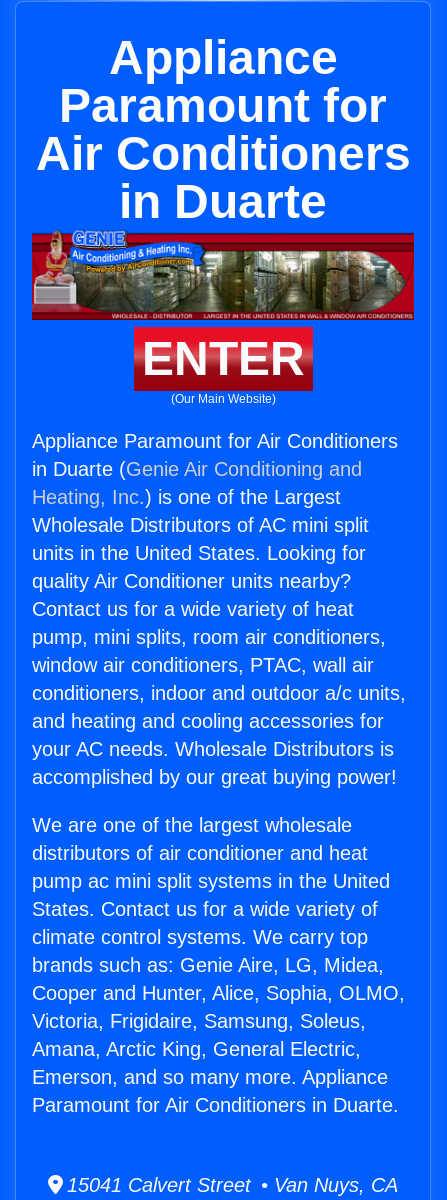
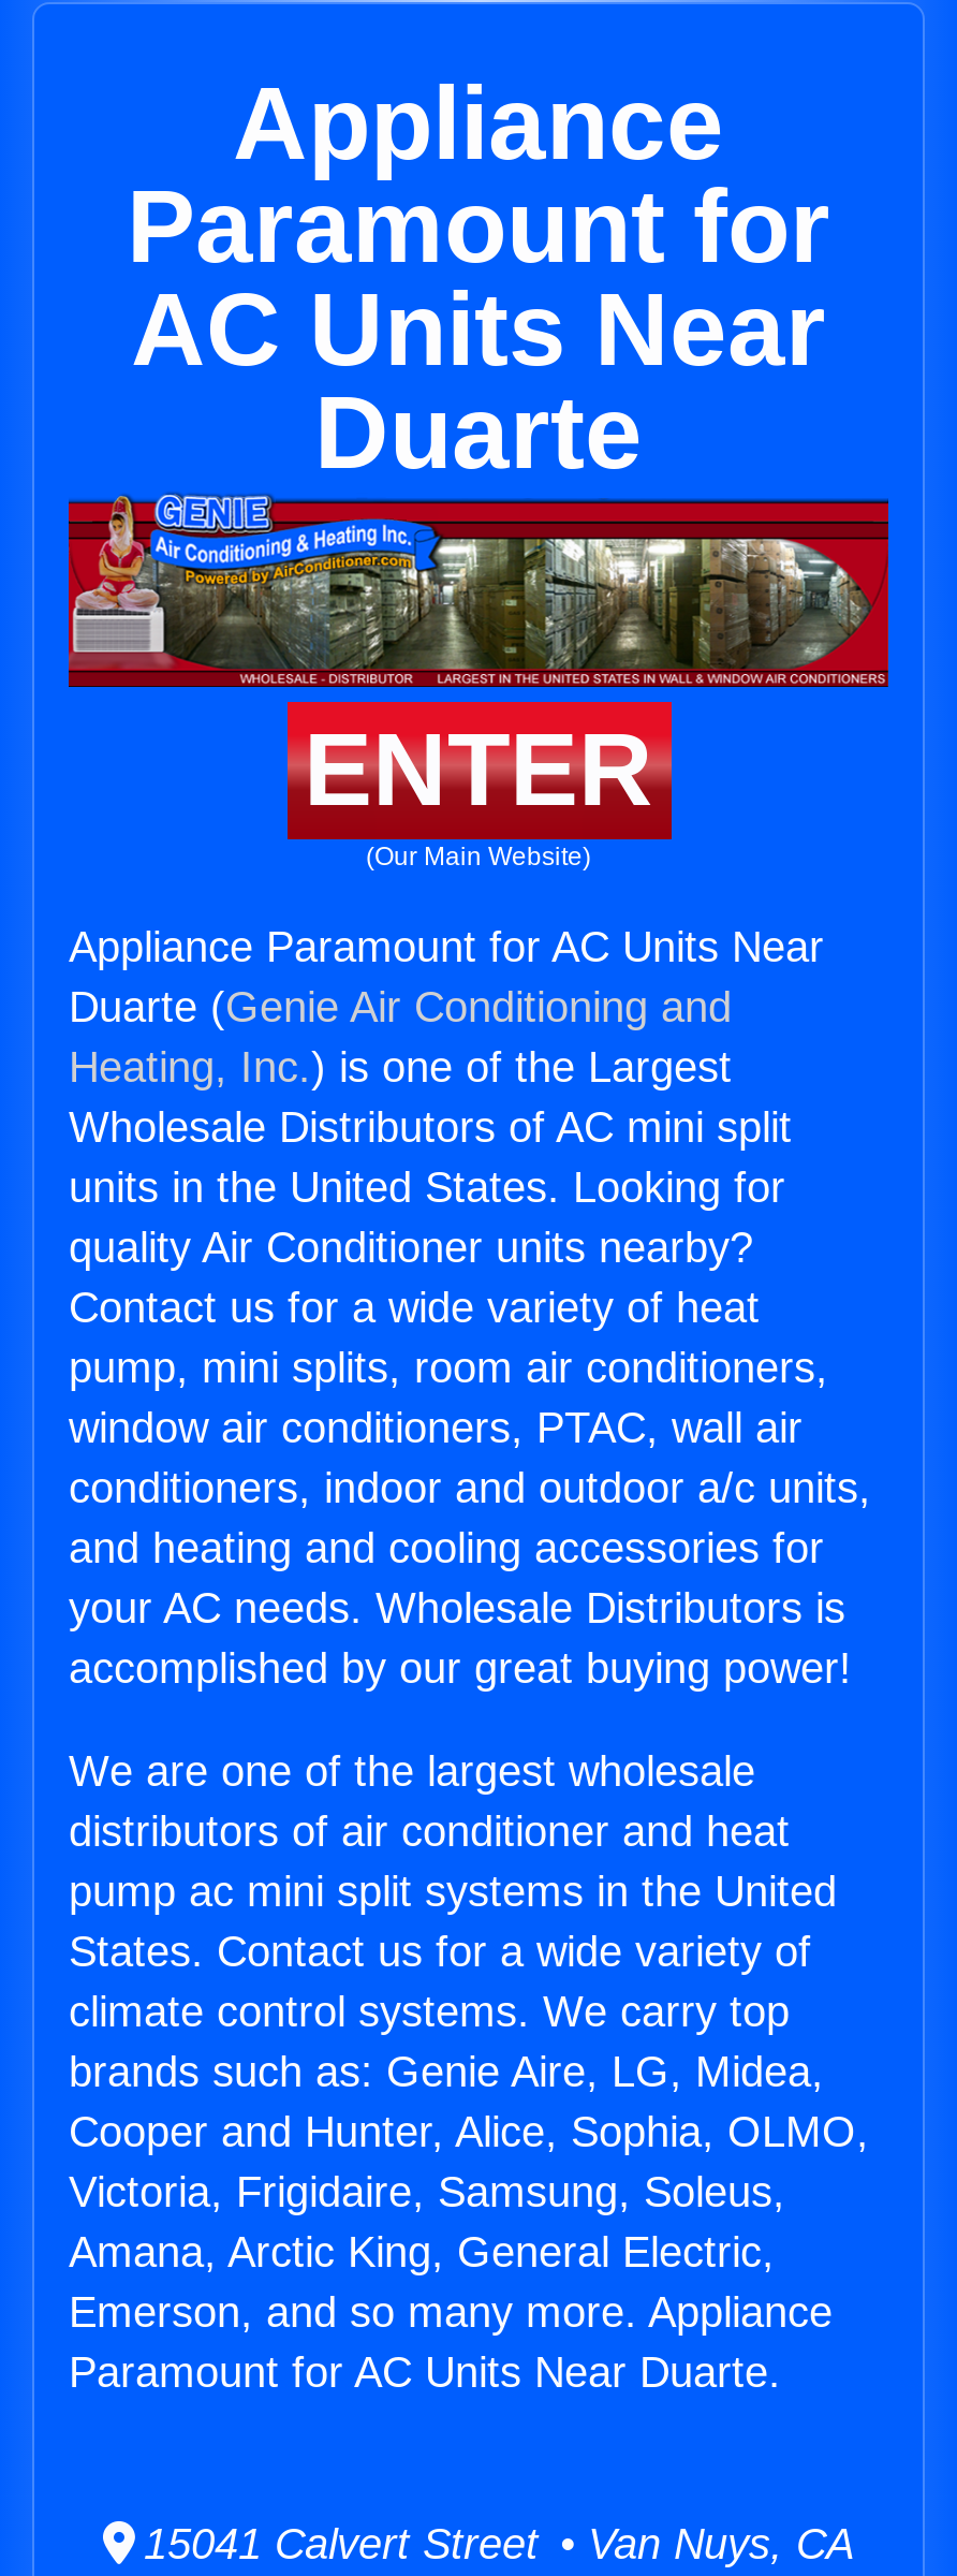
- Air Conditioners
- in Duarte
+ AC Units Near
+ Duarte

- Appliance Paramount for Air Conditioners
- in Duarte (Genie Air Conditioning and
+ Appliance Paramount for AC Units Near
+ Duarte (Genie Air Conditioning and

- Paramount for Air Conditioners in Duarte.
+ Paramount for AC Units Near Duarte.
